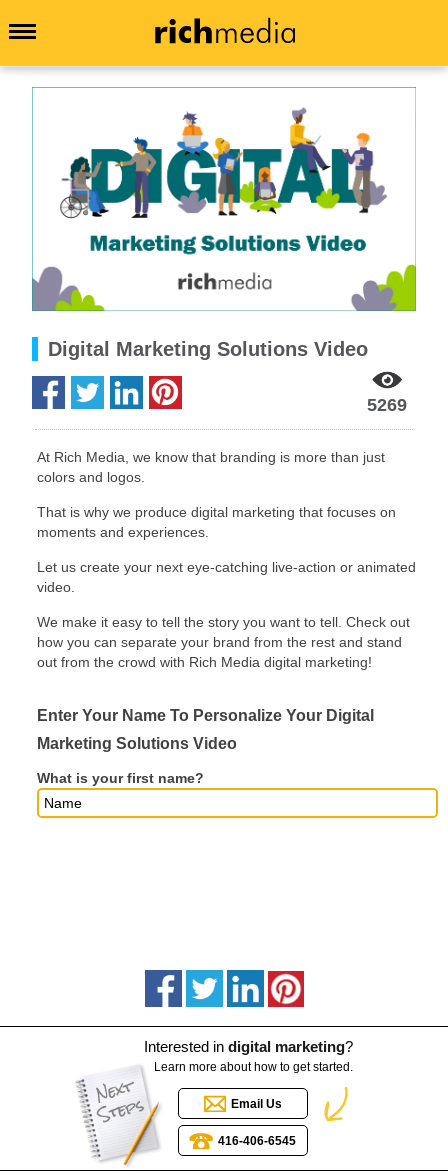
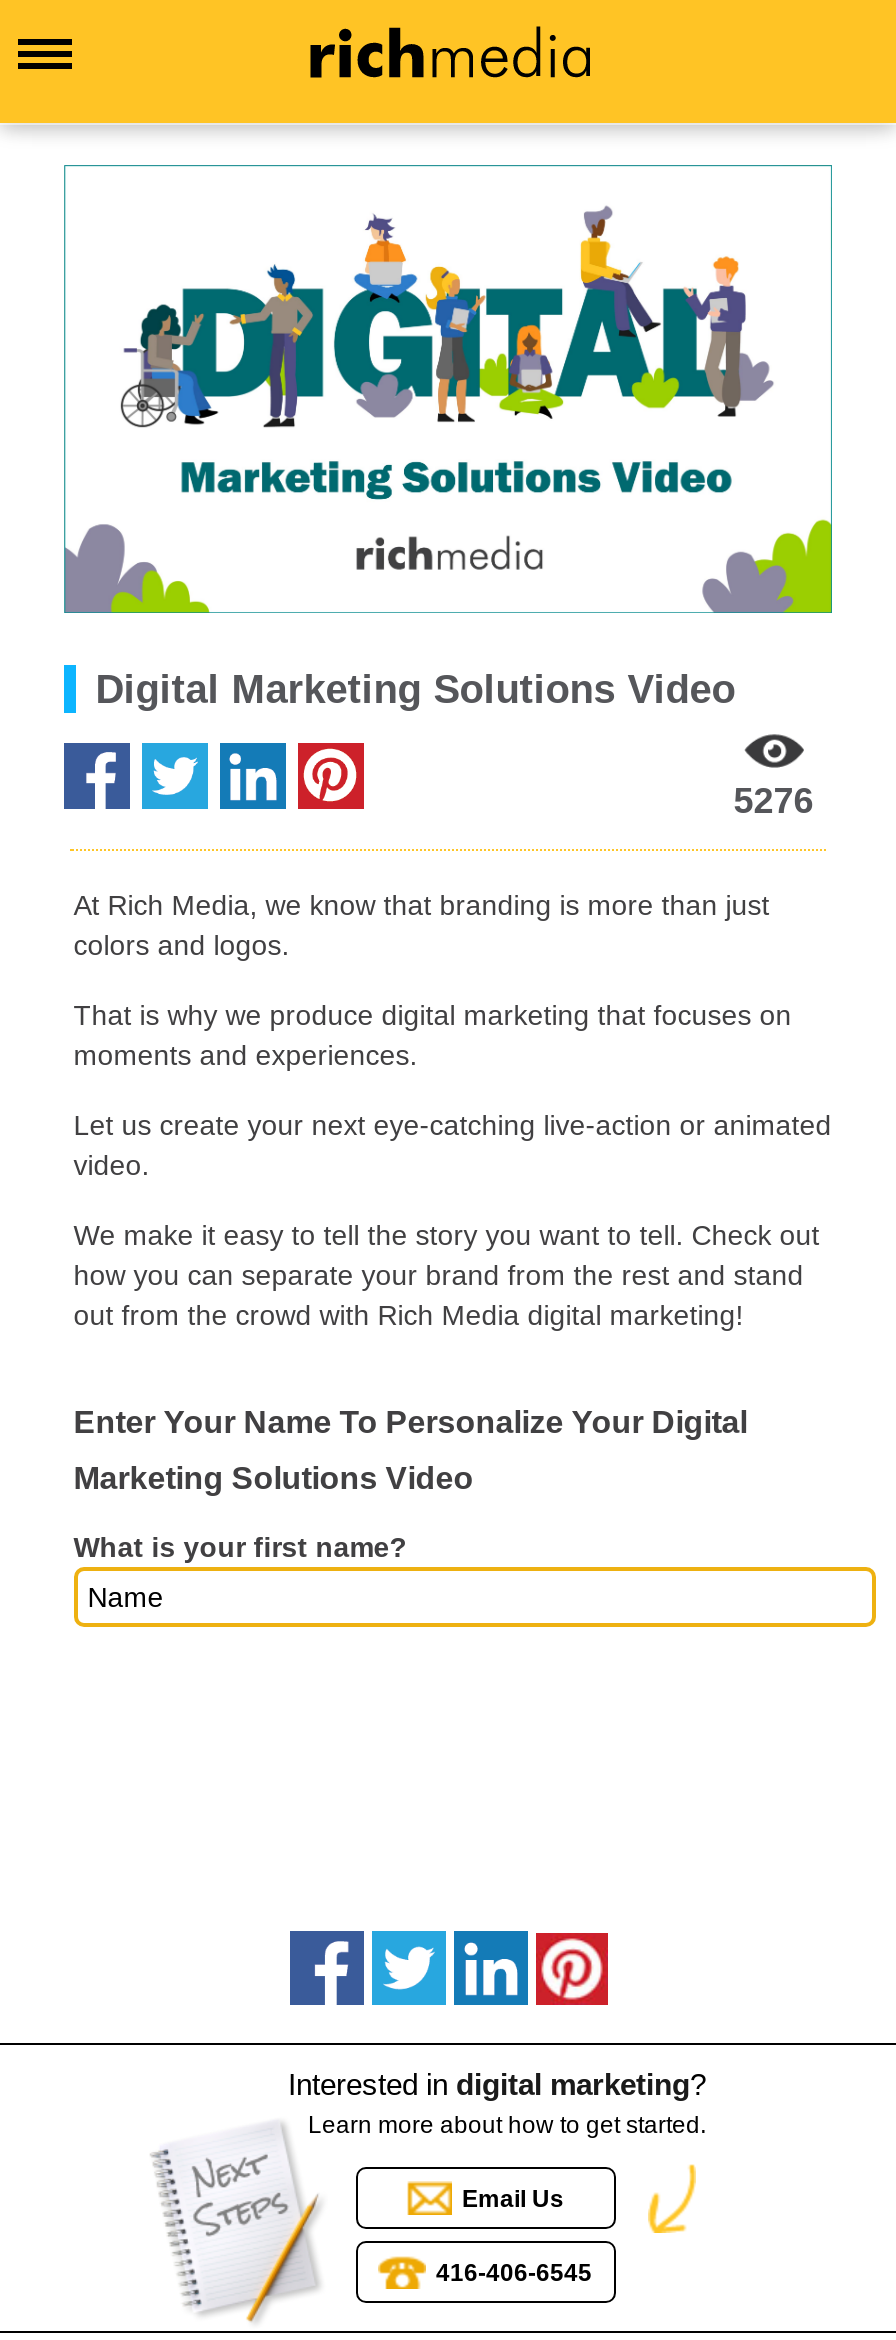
- 5269
+ 5276
